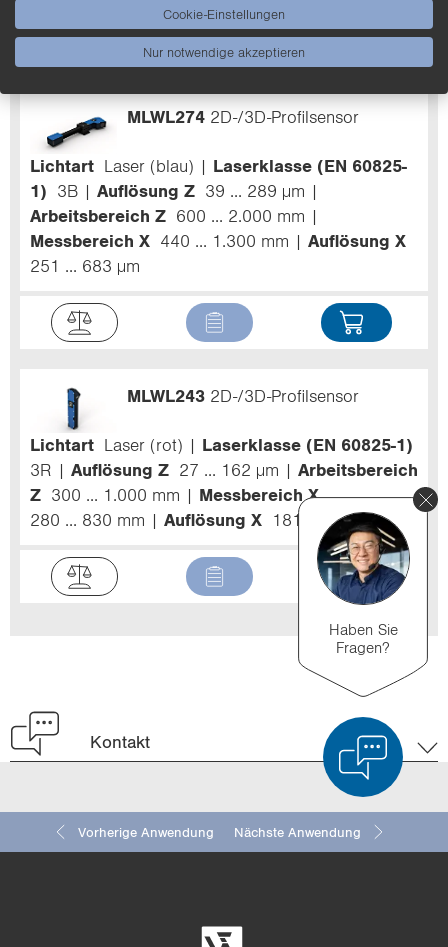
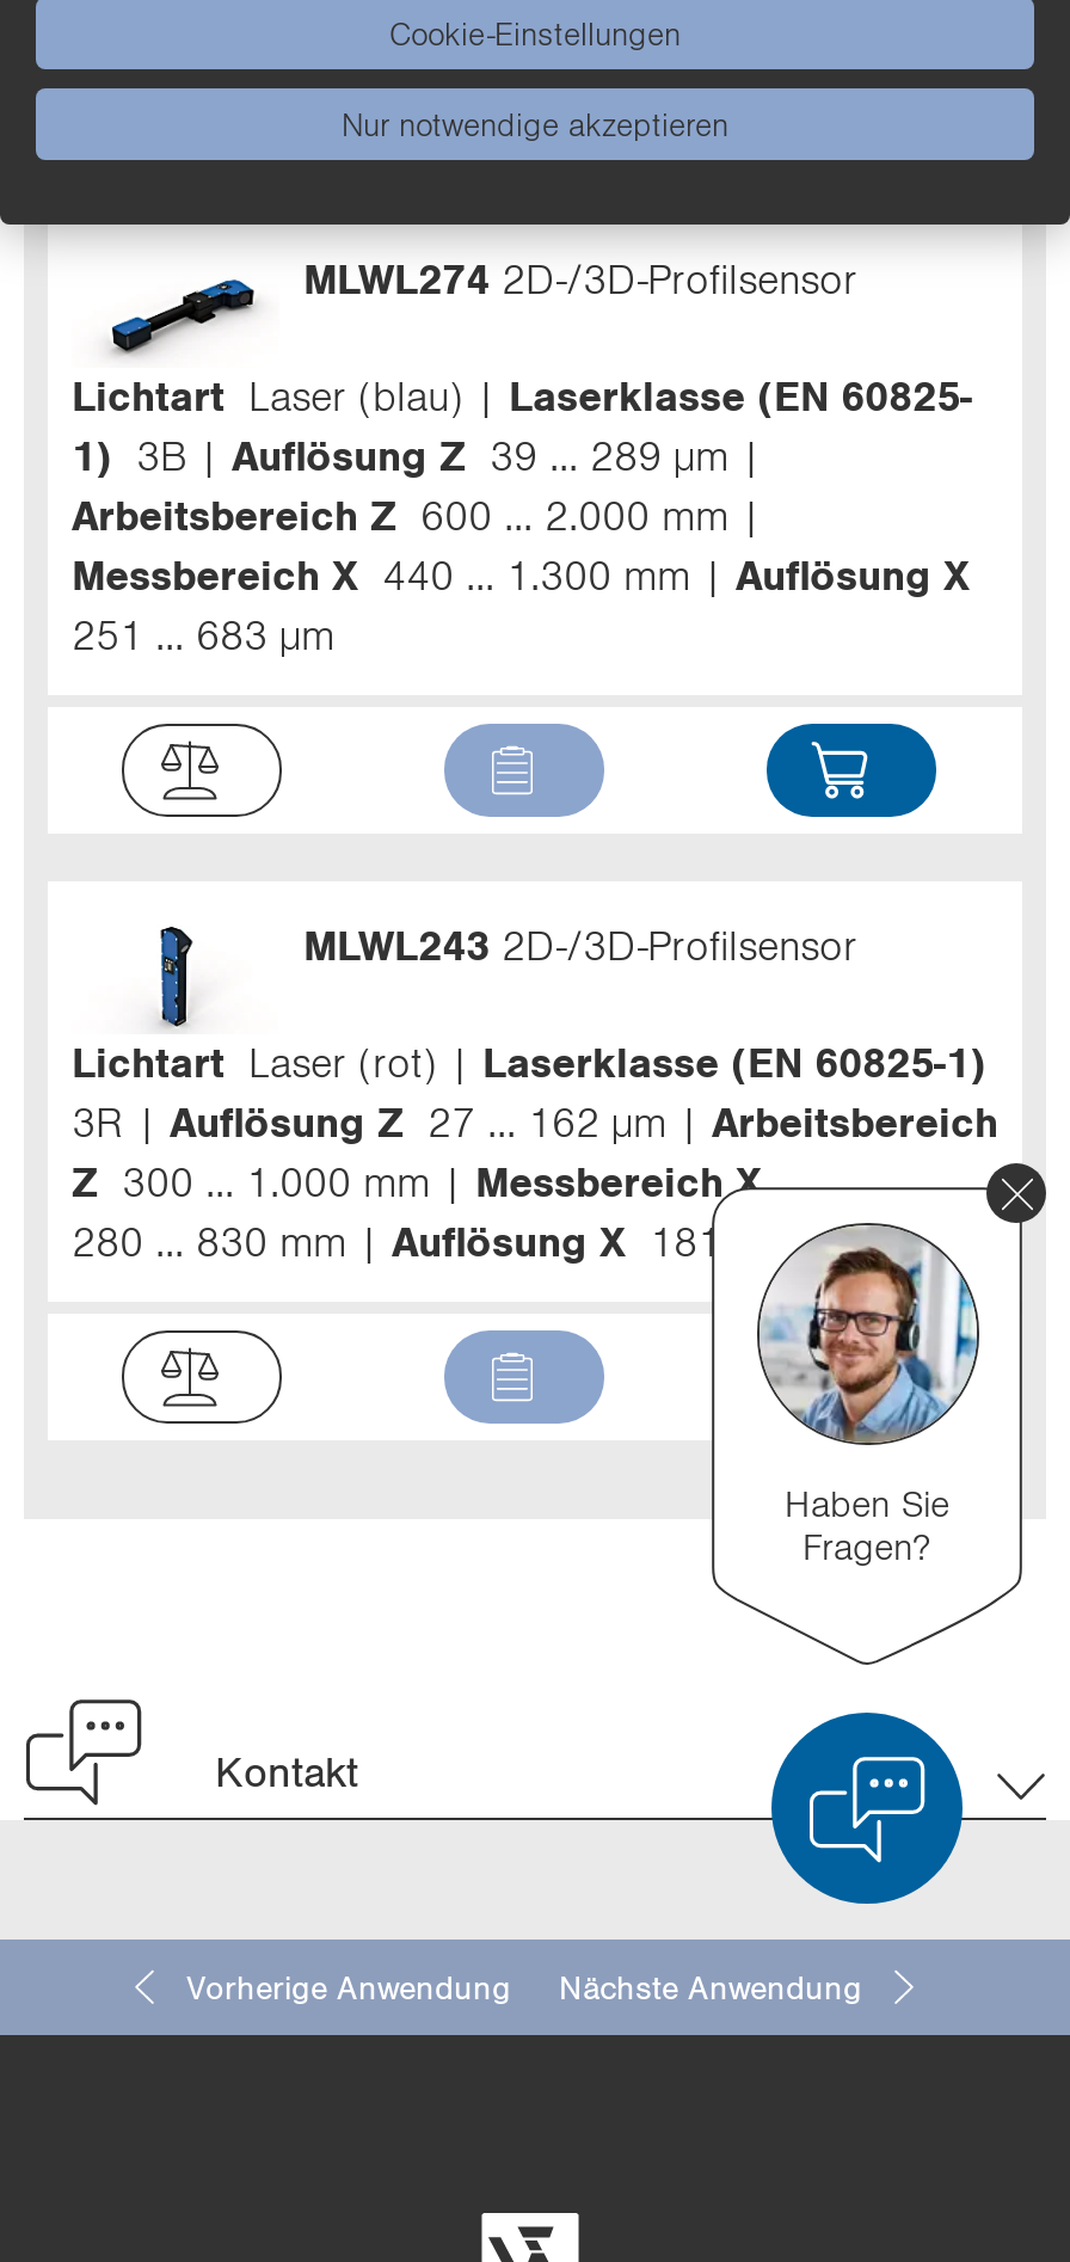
- [image]
+ [image]
